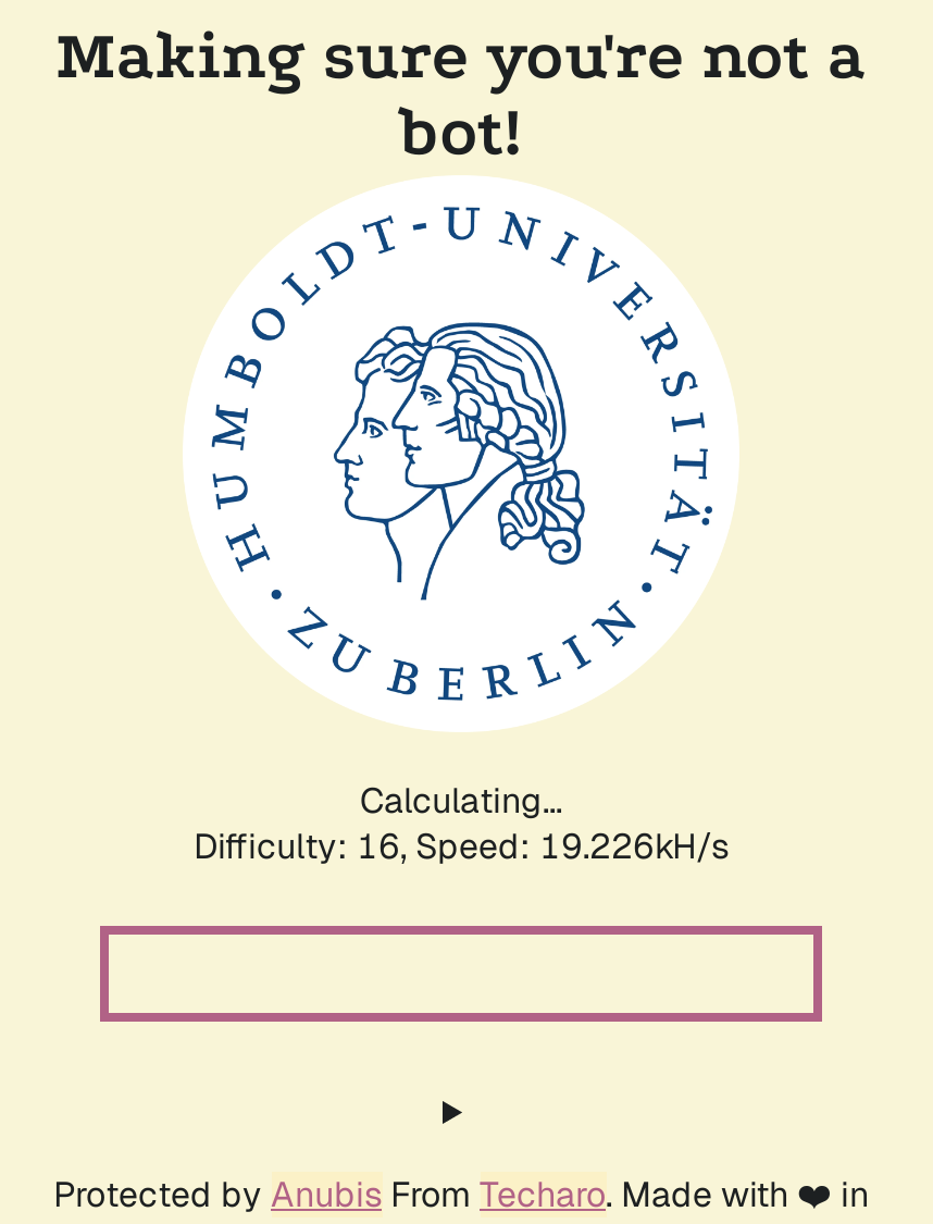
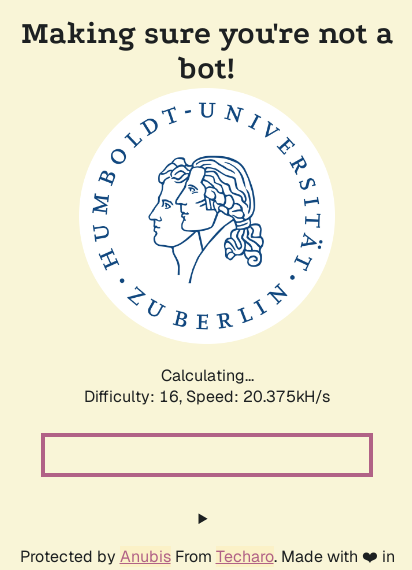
- Difficulty: 16, Speed: 19.226kH/s
+ Difficulty: 16, Speed: 20.375kH/s
